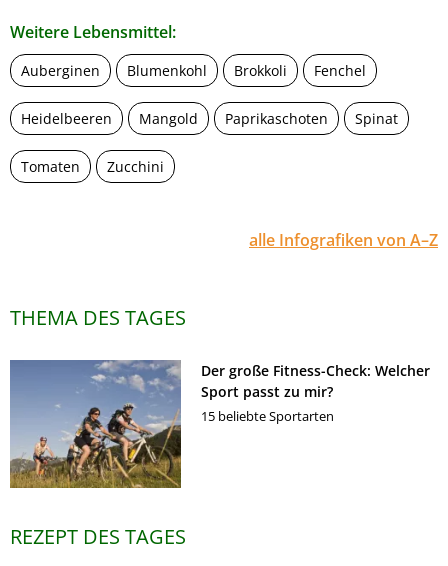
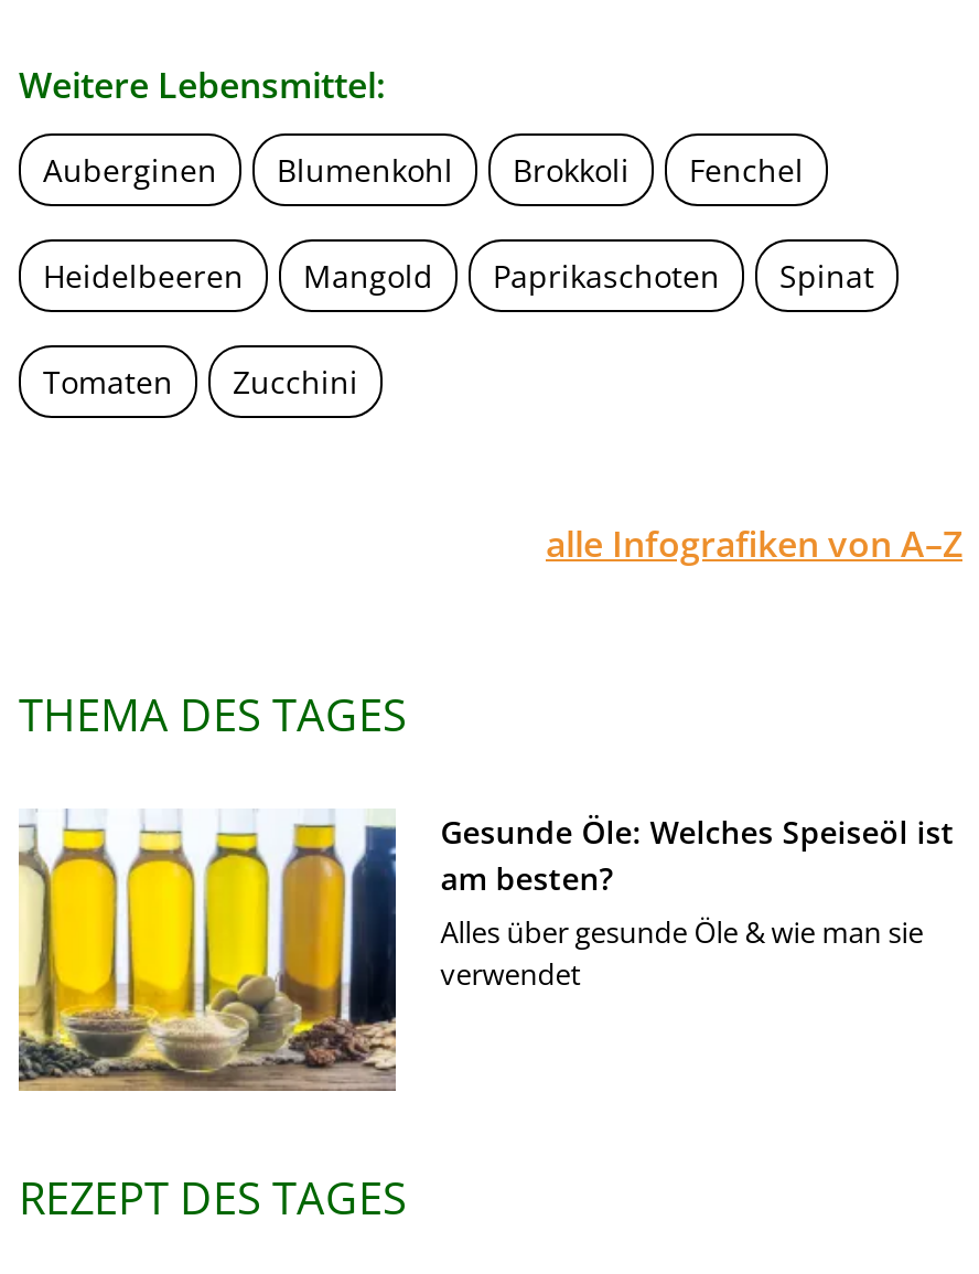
- [image]
- Der große Fitness-Check: Welcher
- Sport passt zu mir?
- 15 beliebte Sportarten
+ [image]
+ Gesunde Öle: Welches Speiseöl ist
+ am besten?
+ Alles über gesunde Öle & wie man sie
+ verwendet
